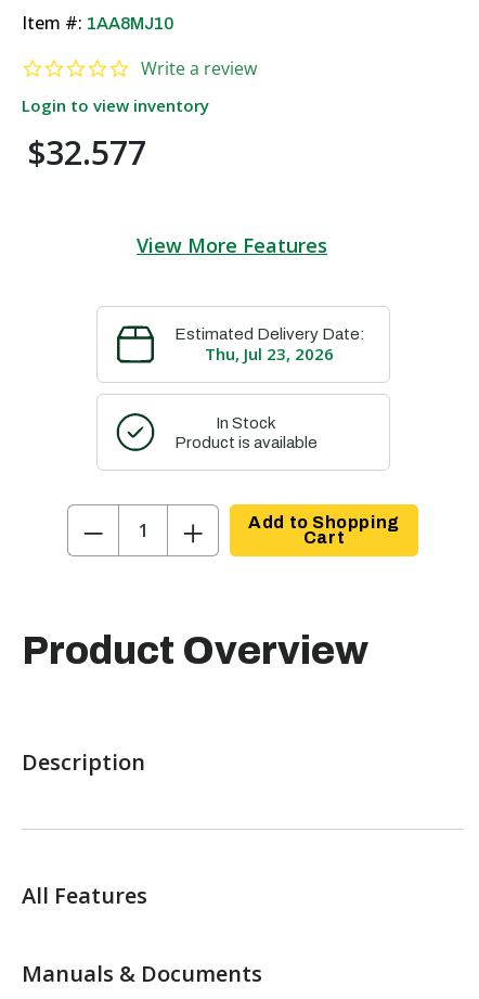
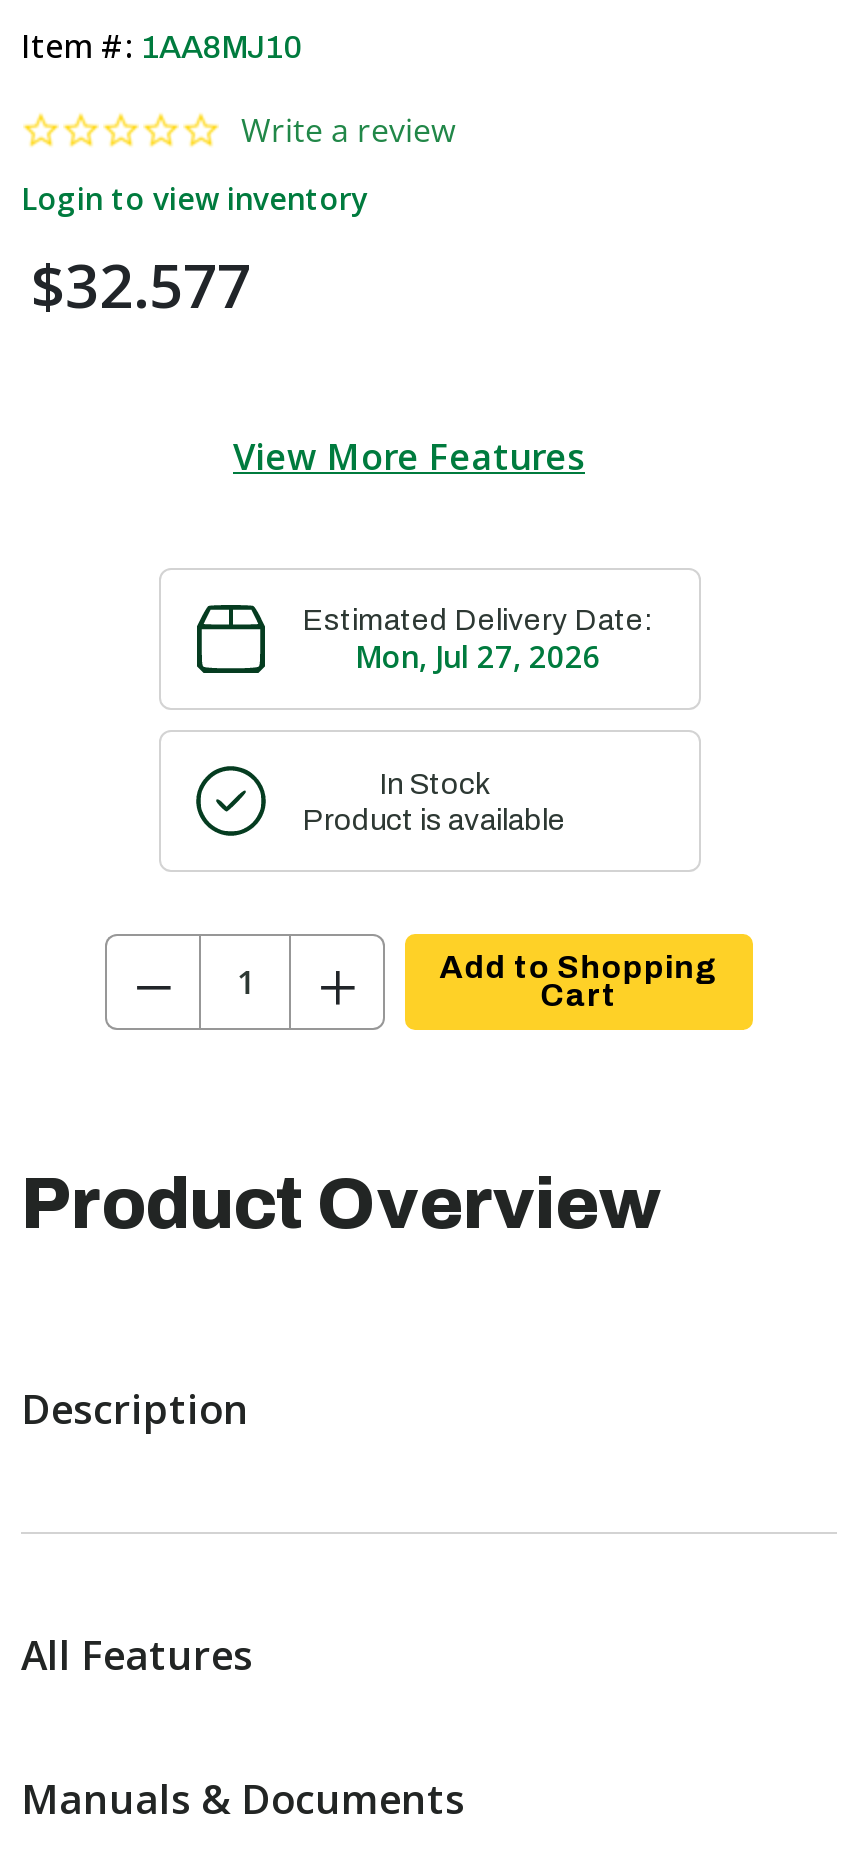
- Thu, Jul 23, 2026
+ Mon, Jul 27, 2026
